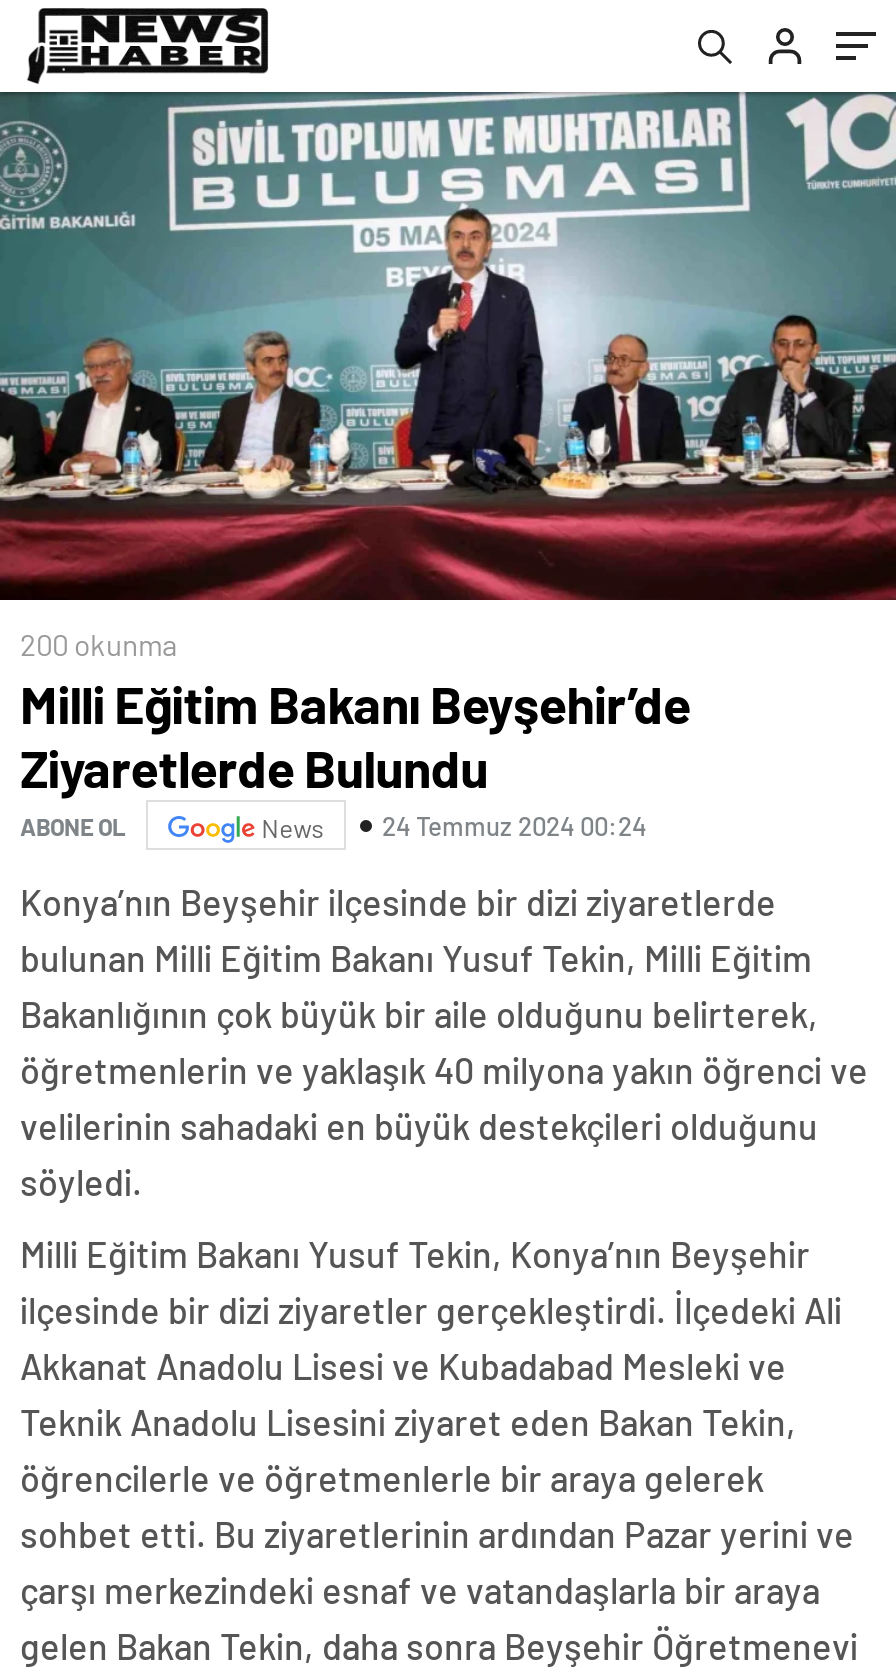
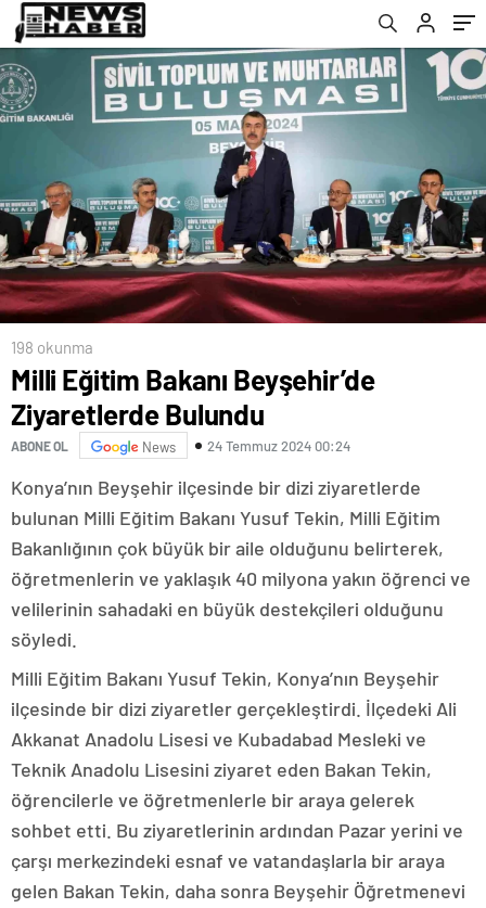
- 200 okunma
+ 198 okunma
